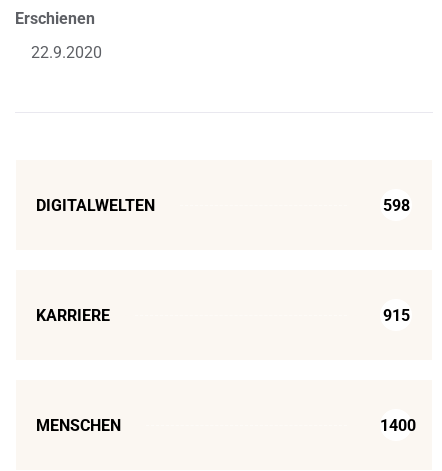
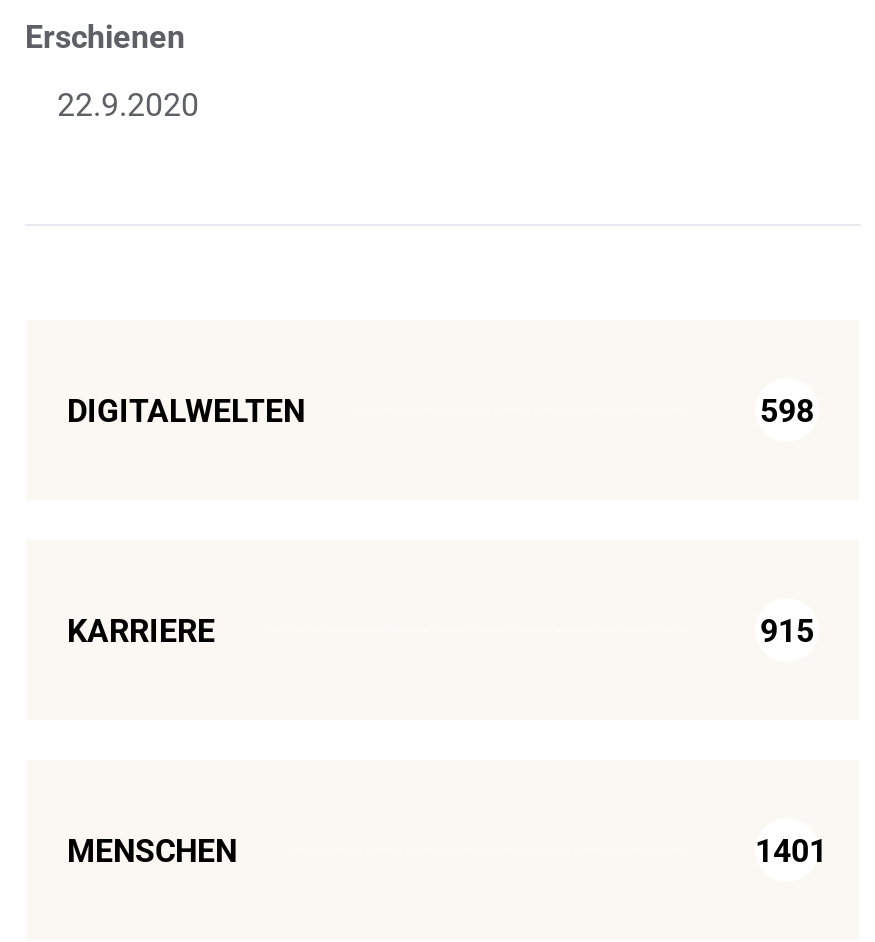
- 1400
+ 1401
